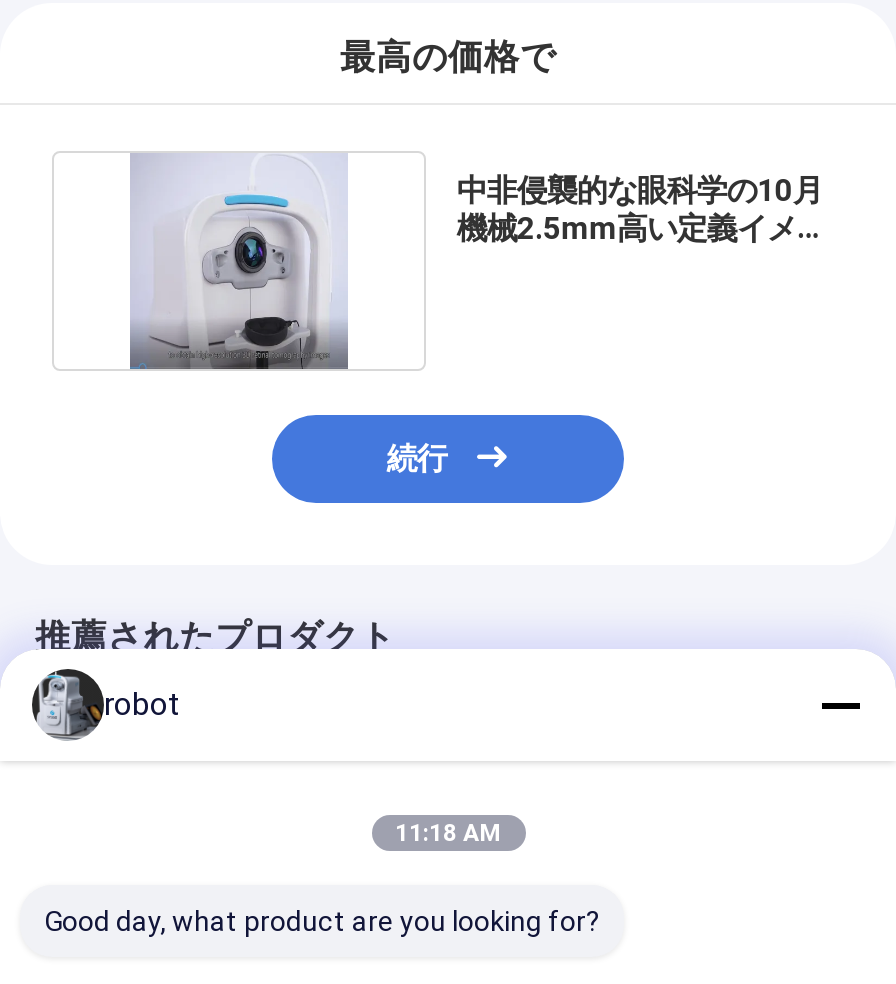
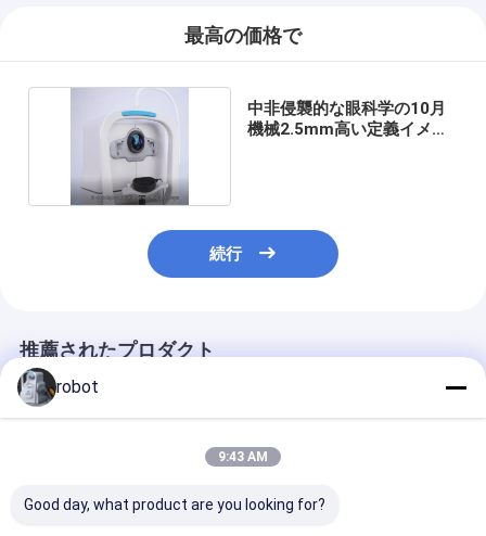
- 11:18 AM
+ 9:43 AM
